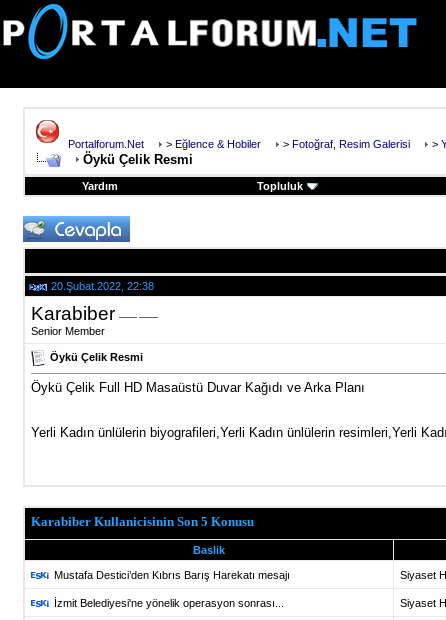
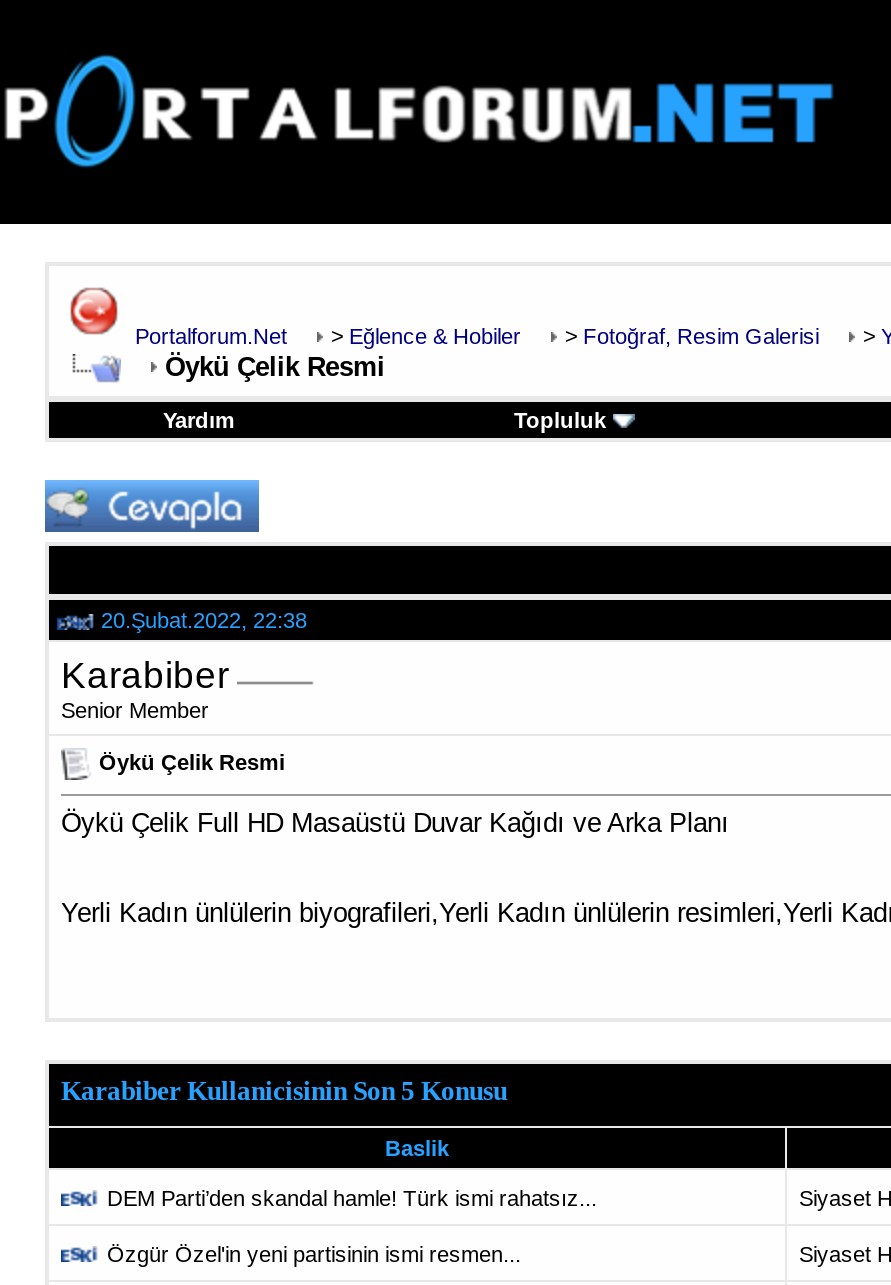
- Mustafa Destici’den Kıbrıs Barış Harekatı mesajı
+ DEM Parti’den skandal hamle! Türk ismi rahatsız...

- İzmit Belediyesi'ne yönelik operasyon sonrası...
+ Özgür Özel'in yeni partisinin ismi resmen...
